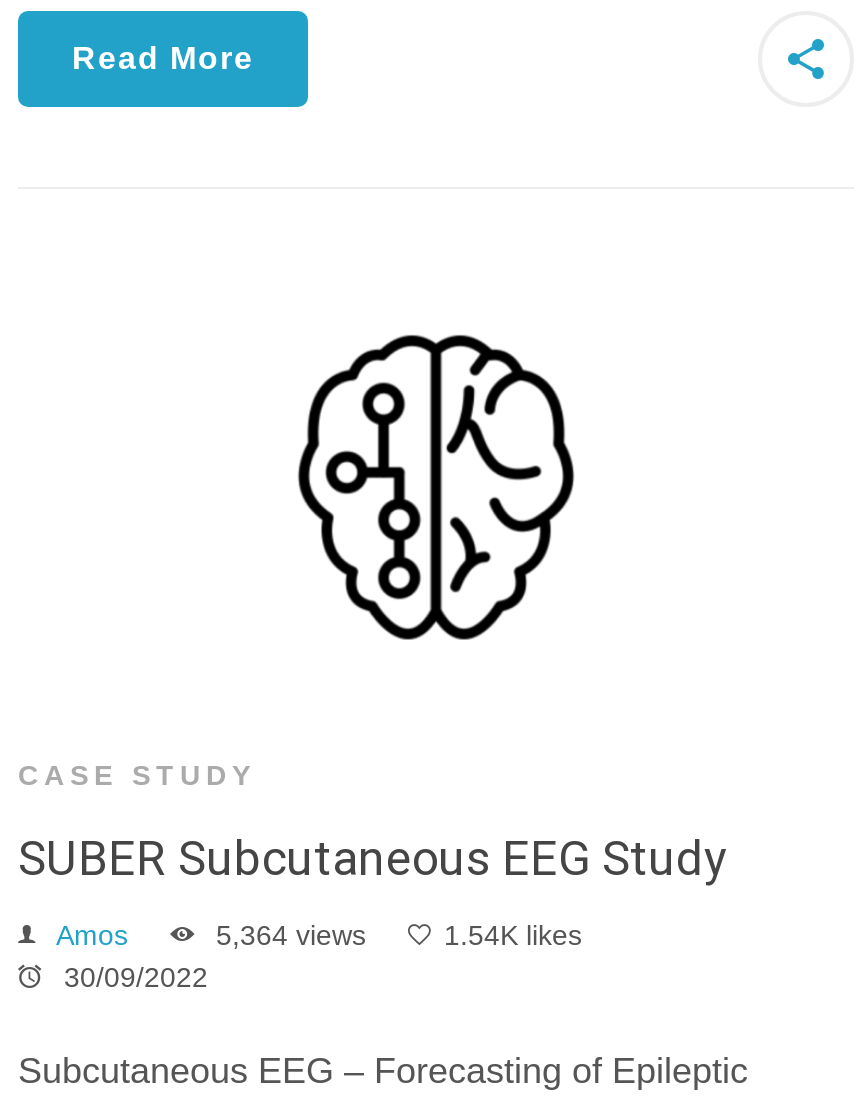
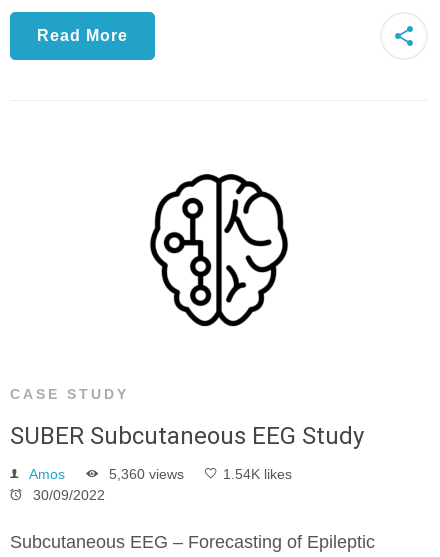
- 5,364 views
+ 5,360 views
